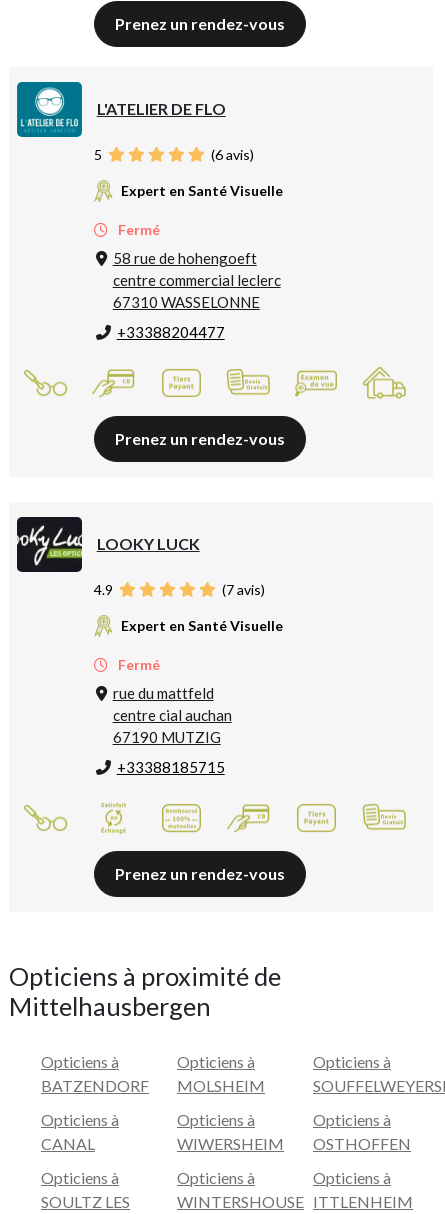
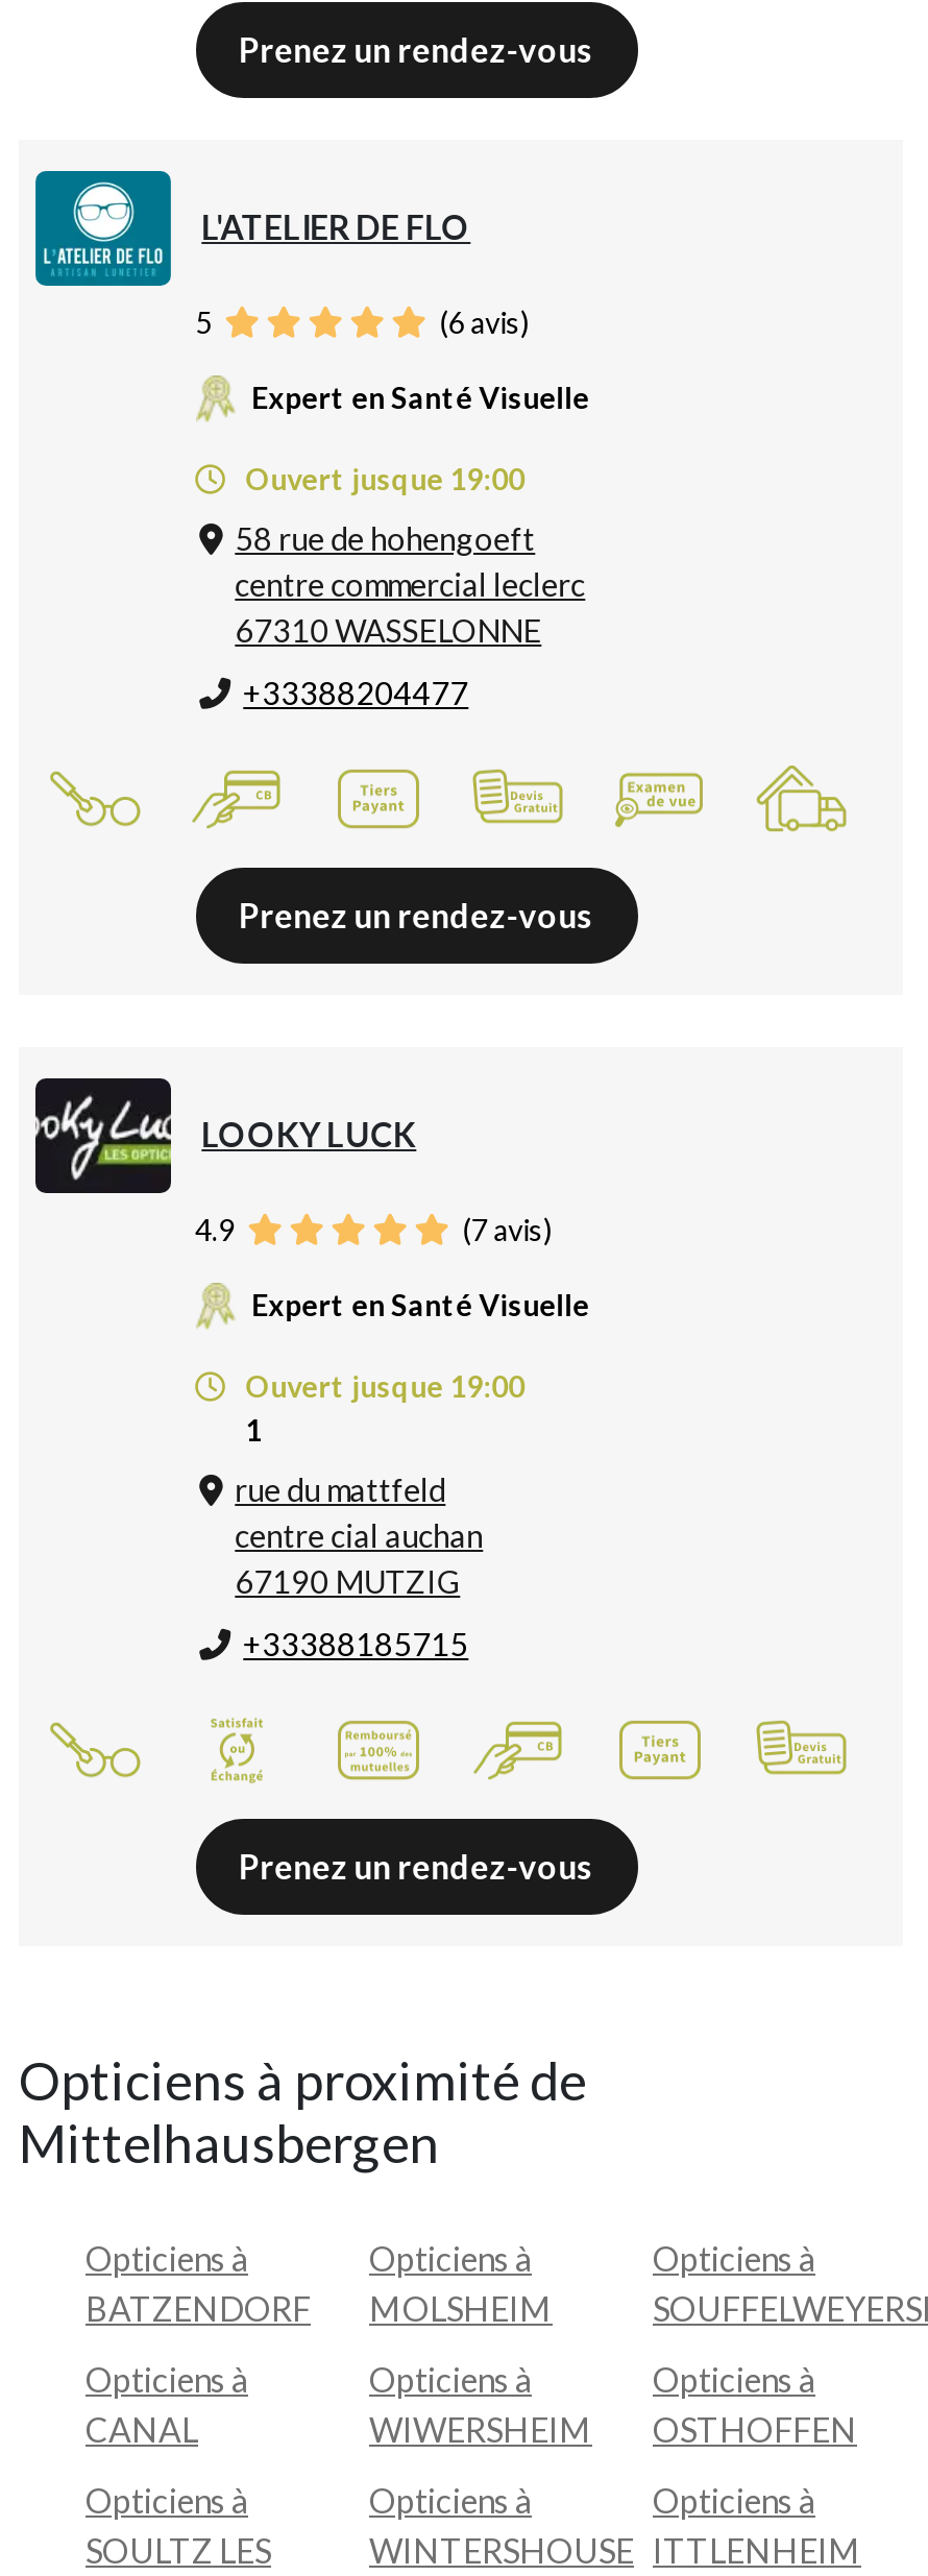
- Fermé
+ Ouvert jusque 19:00

- Fermé
+ Ouvert jusque 19:00
+ 1
